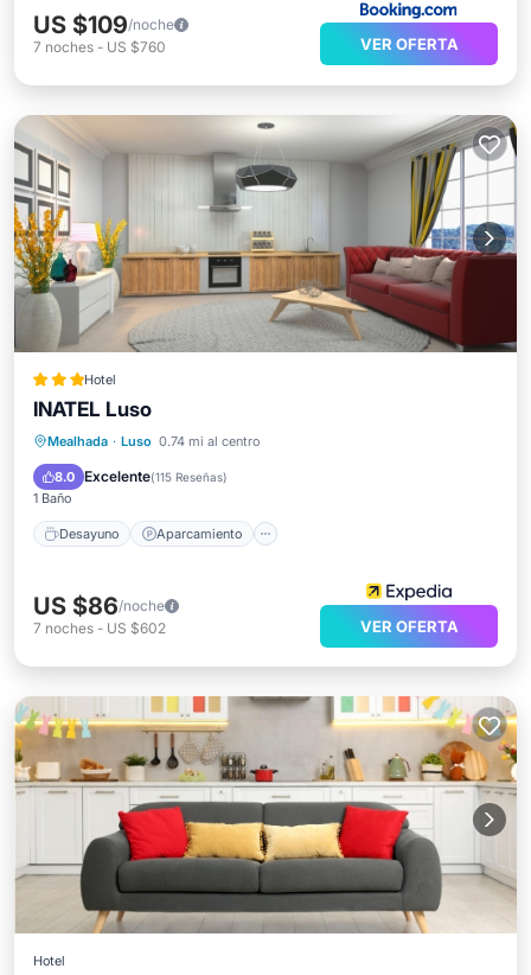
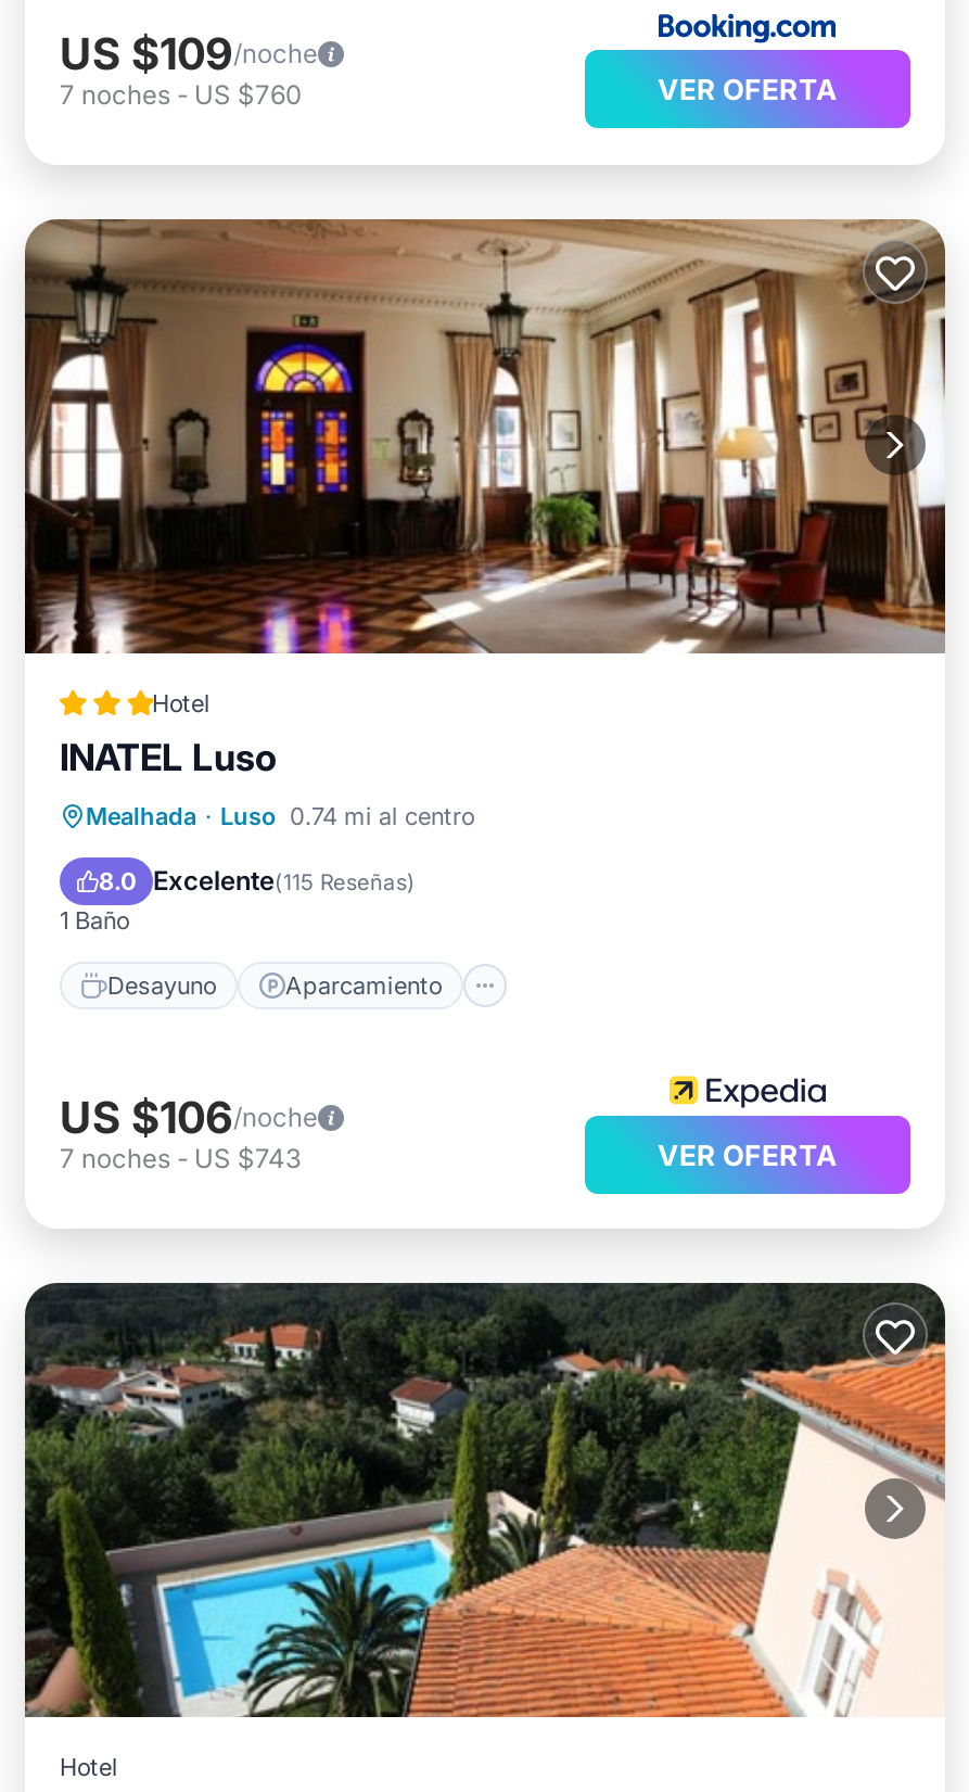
- [image]
+ [image]

- US $86/noche
+ US $106/noche

- 7 noches - US $602
+ 7 noches - US $743

- [image]
+ [image]
